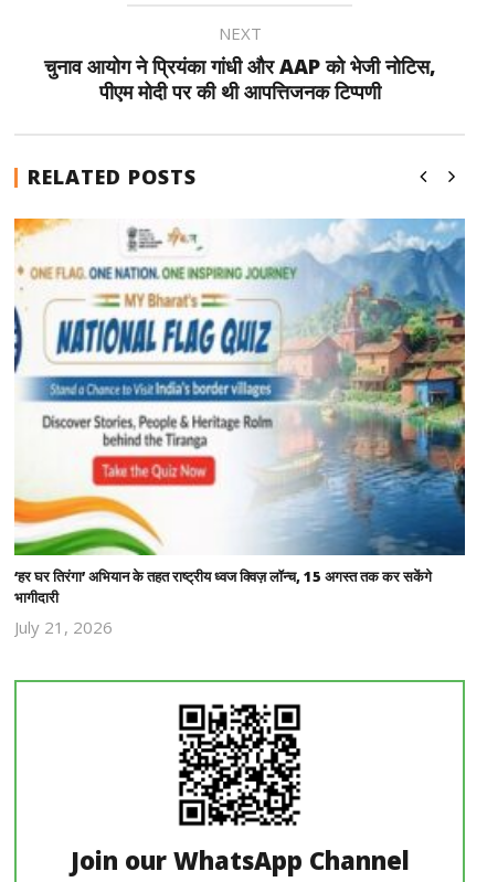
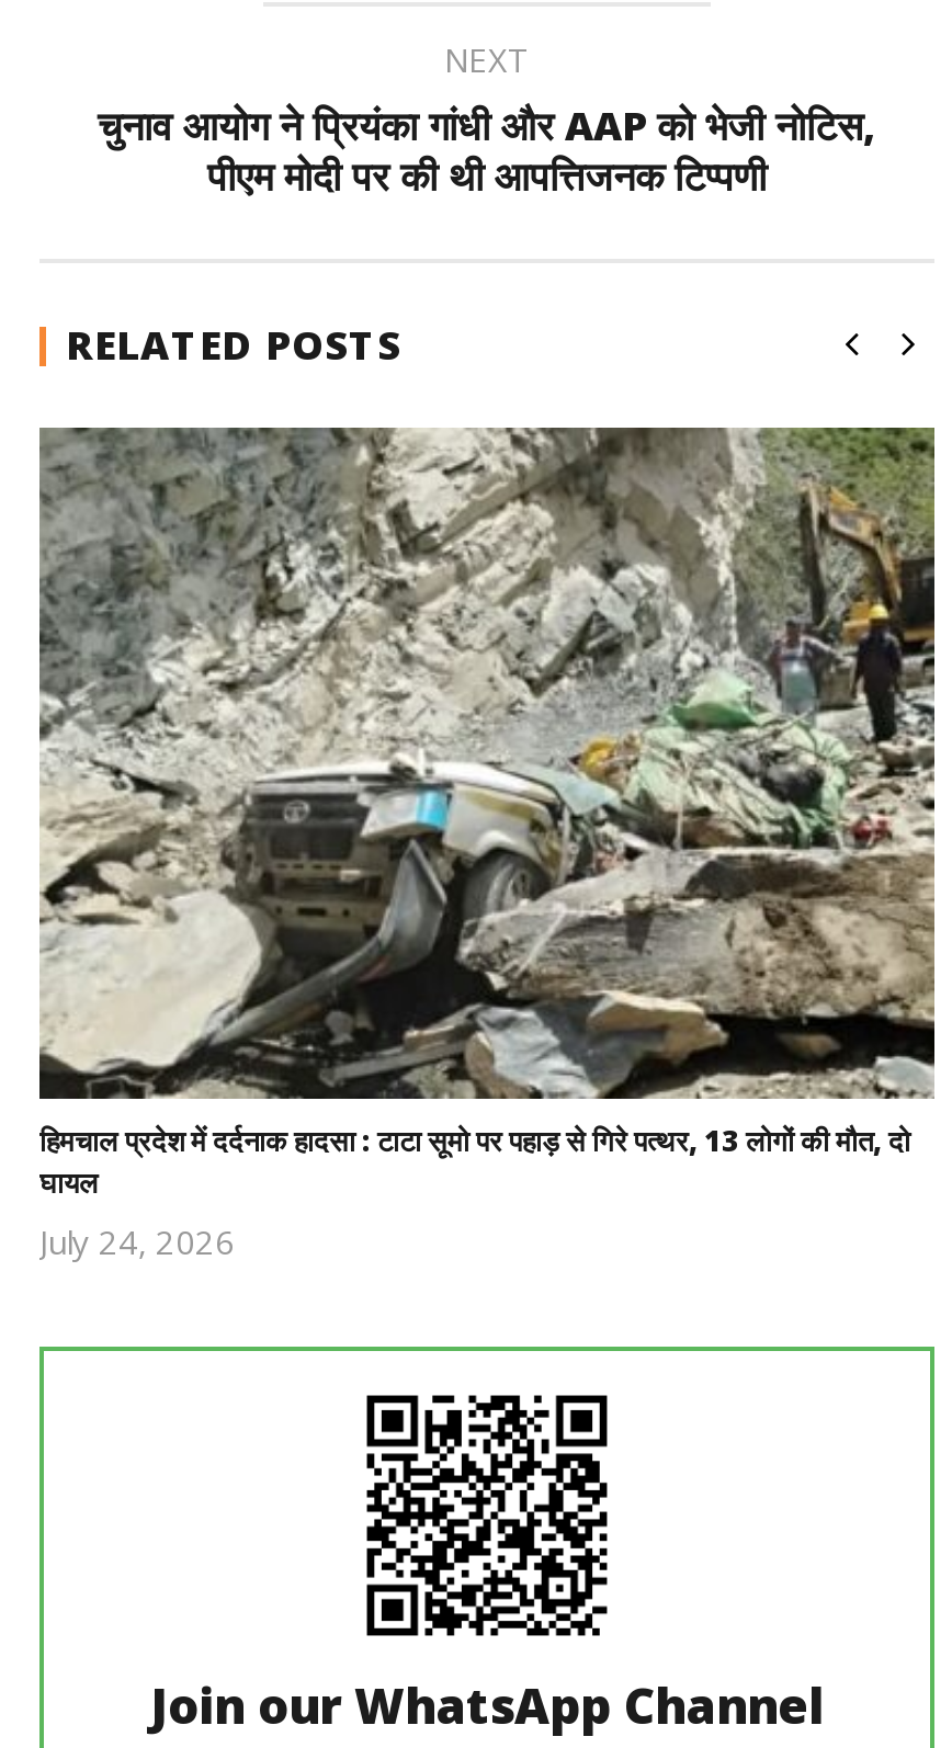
- [image]
- ‘हर घर तिरंगा’ अभियान के तहत राष्ट्रीय ध्वज क्विज़ लॉन्च, 15 अगस्त तक कर सकेंगे
- भागीदारी
- July 21, 2026
+ [image]
+ हिमचाल प्रदेश में दर्दनाक हादसा : टाटा सूमो पर पहाड़ से गिरे पत्थर, 13 लोगों की मौत, दो
+ घायल
+ July 24, 2026
